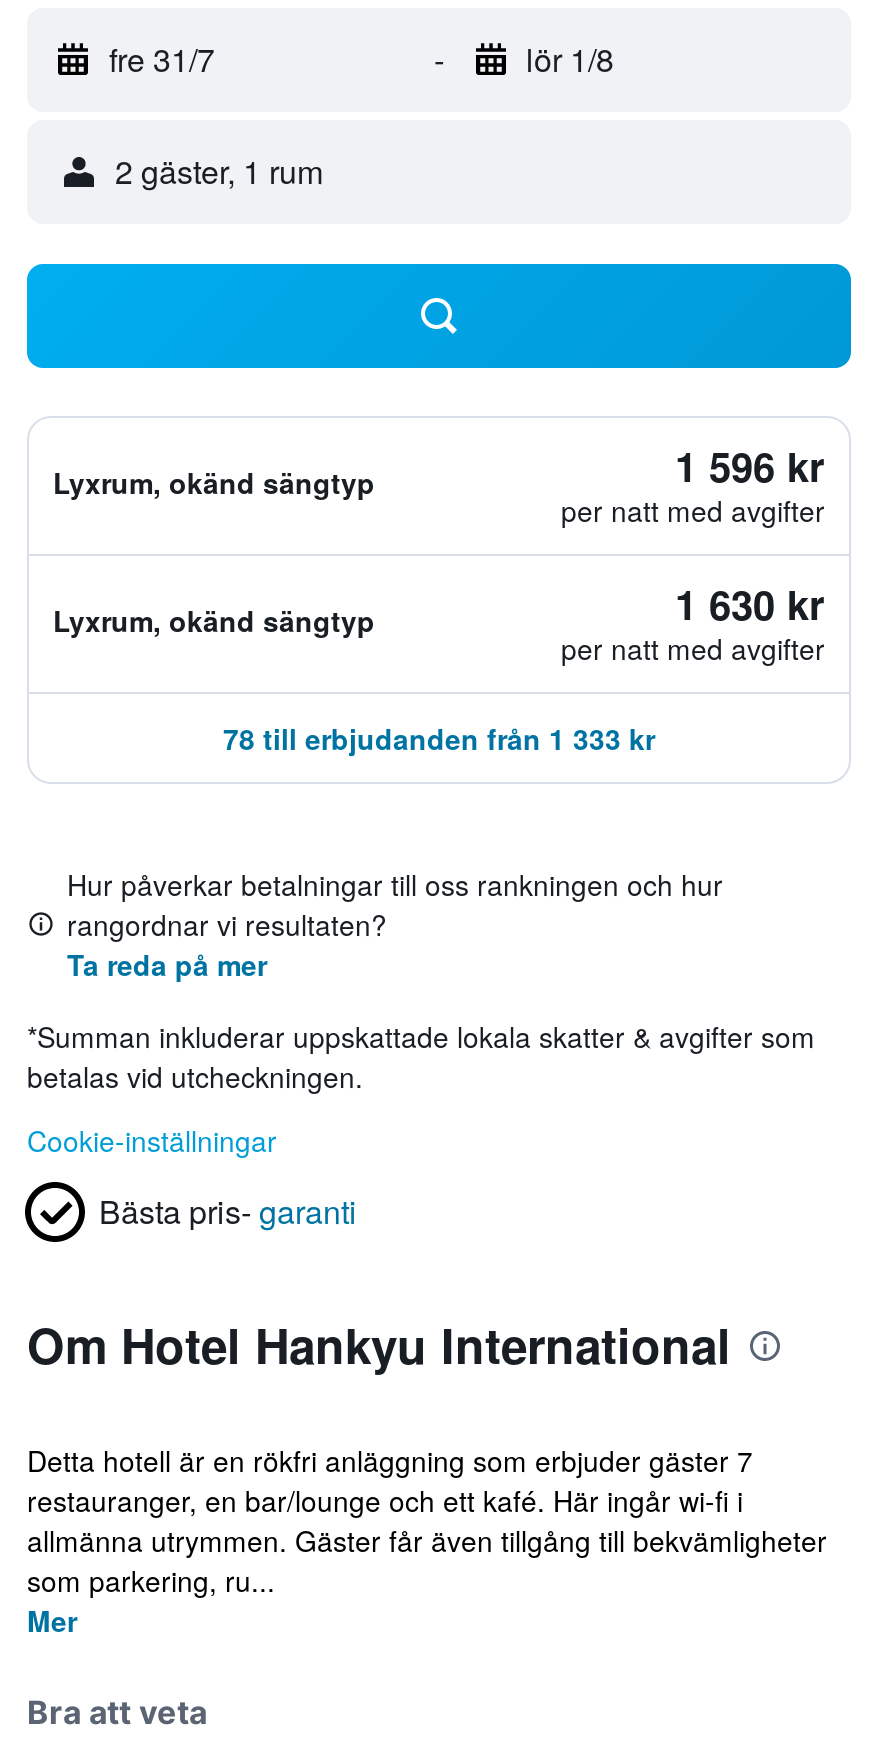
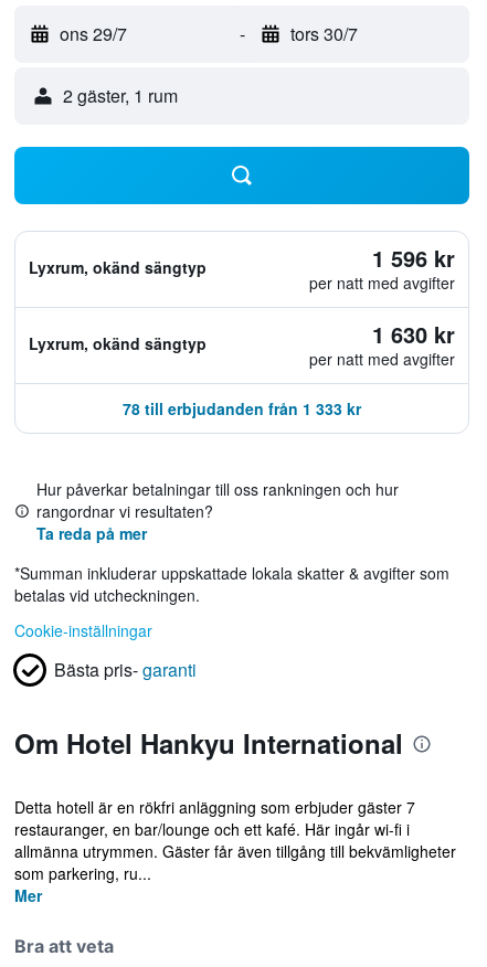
- fre 31/7
+ ons 29/7

- lör 1/8
+ tors 30/7
